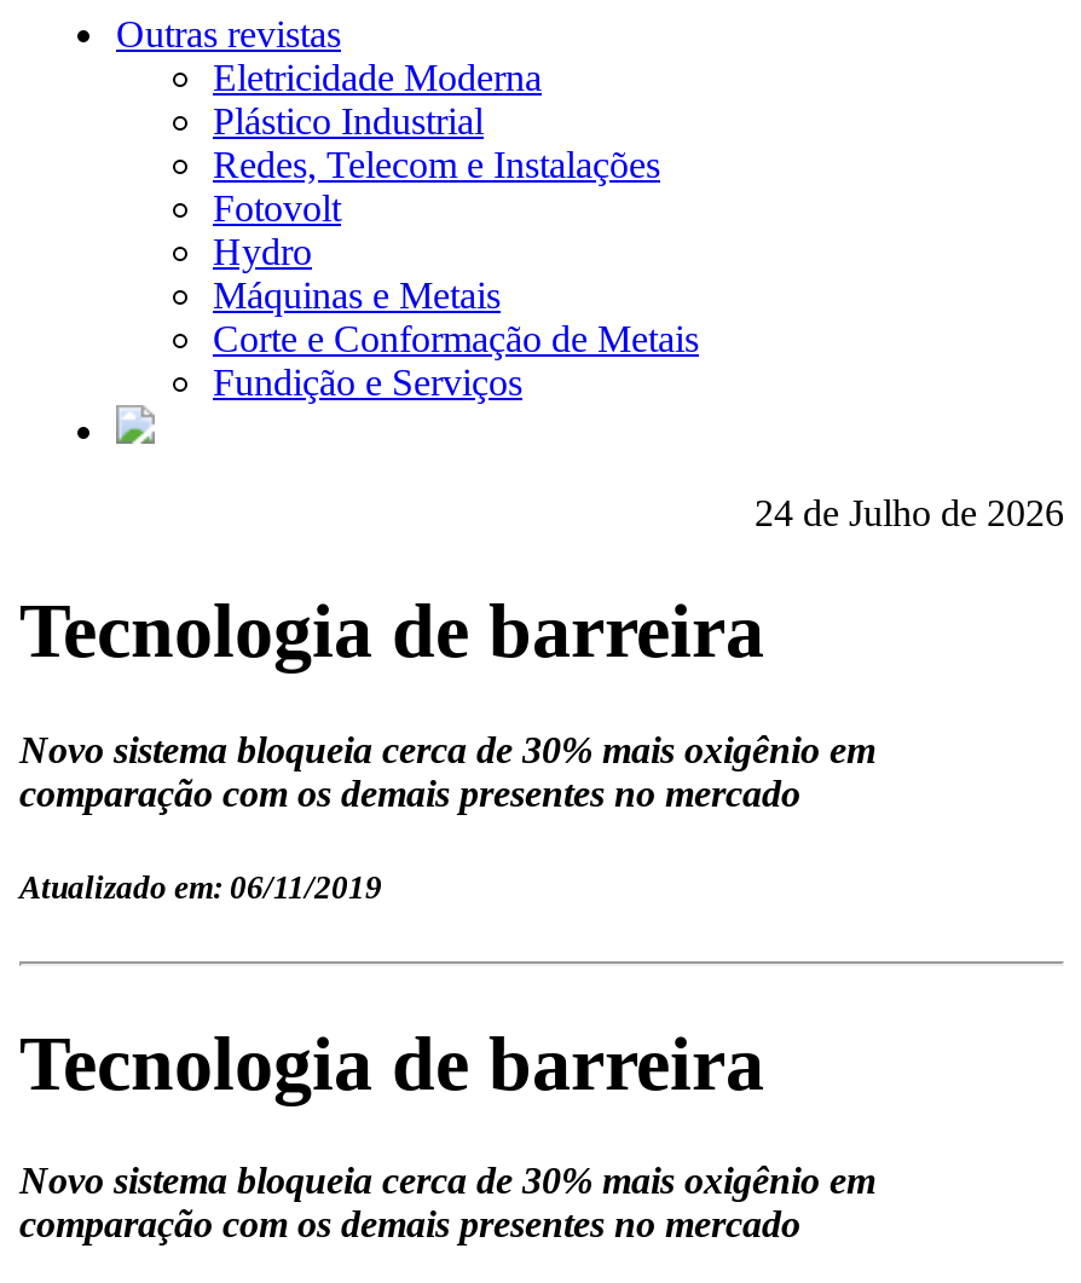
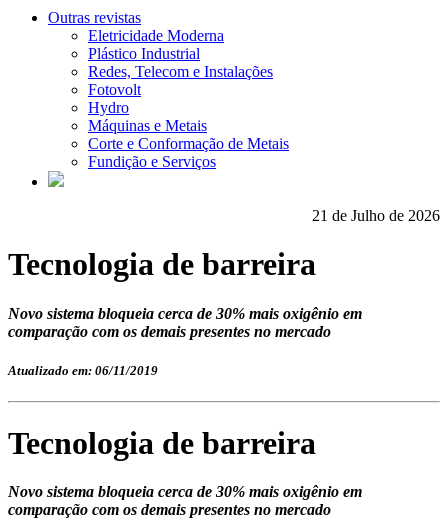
- 24 de Julho de 2026
+ 21 de Julho de 2026
